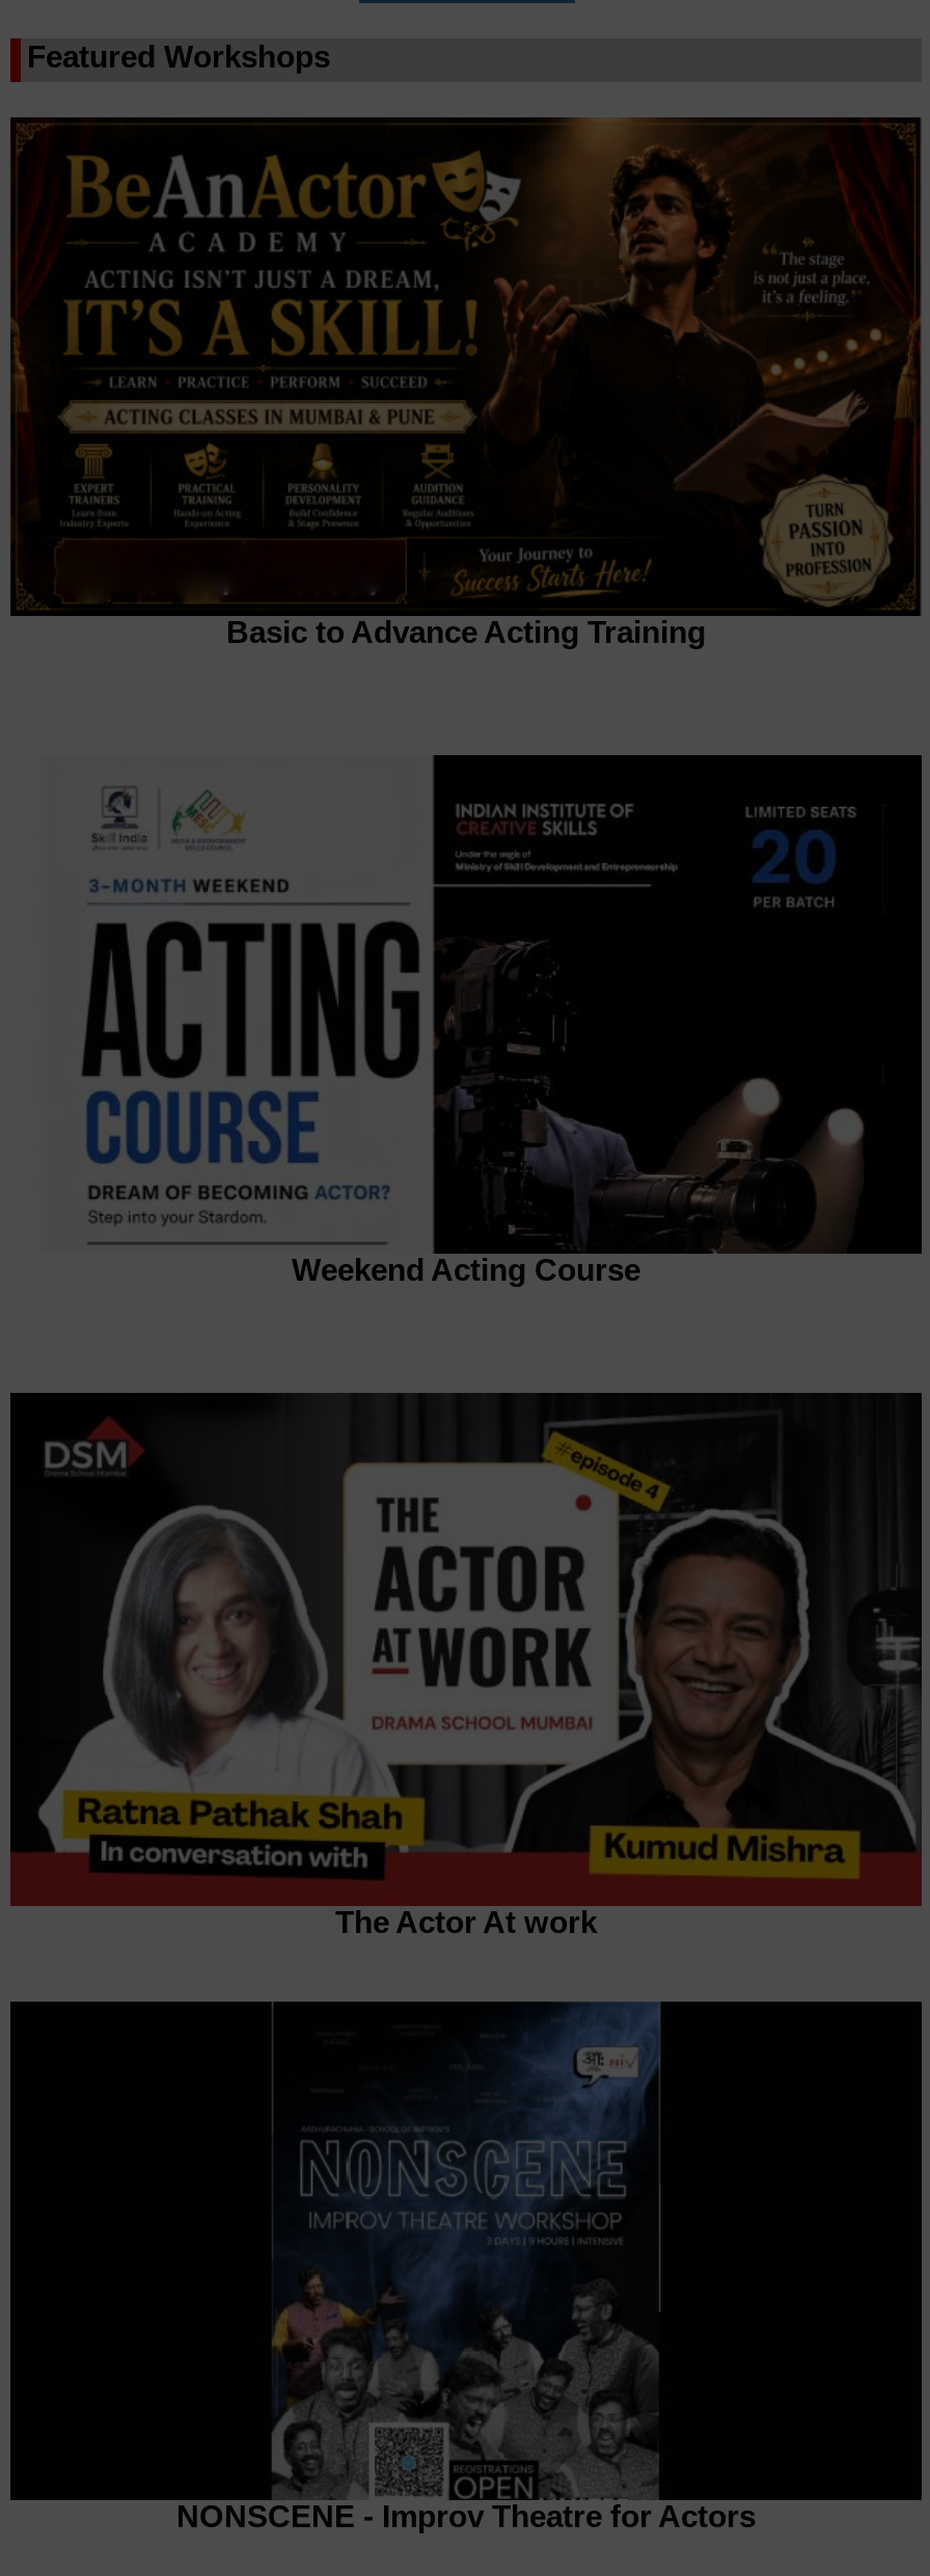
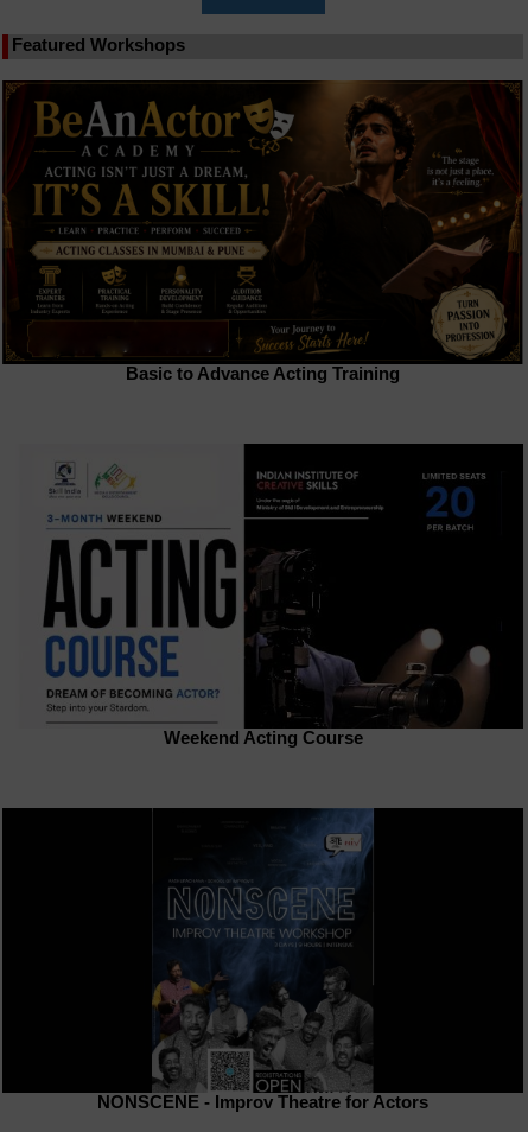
- [image]
- The Actor At work
